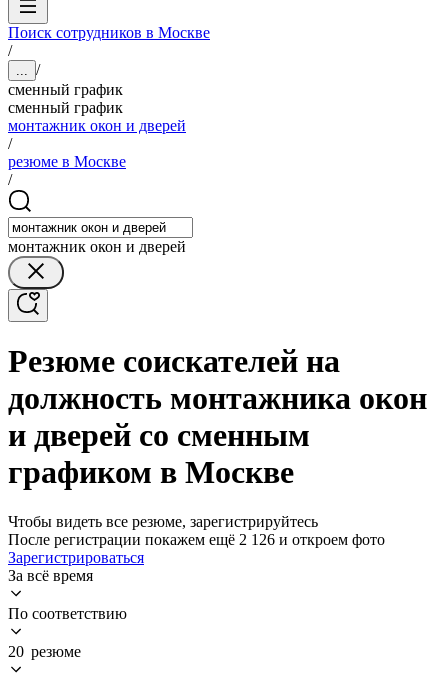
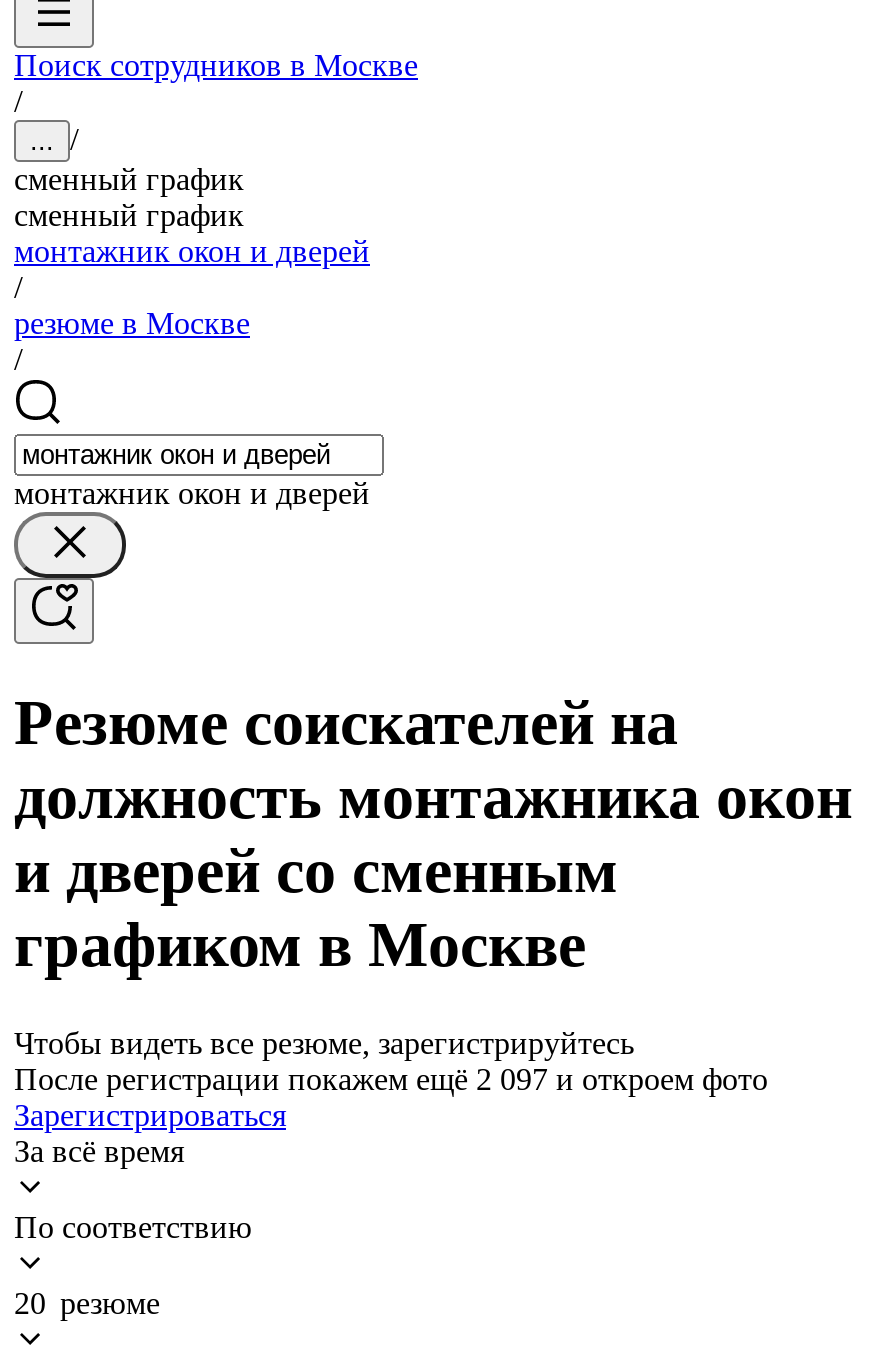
- После регистрации покажем ещё 2 126 и откроем фото
+ После регистрации покажем ещё 2 097 и откроем фото
